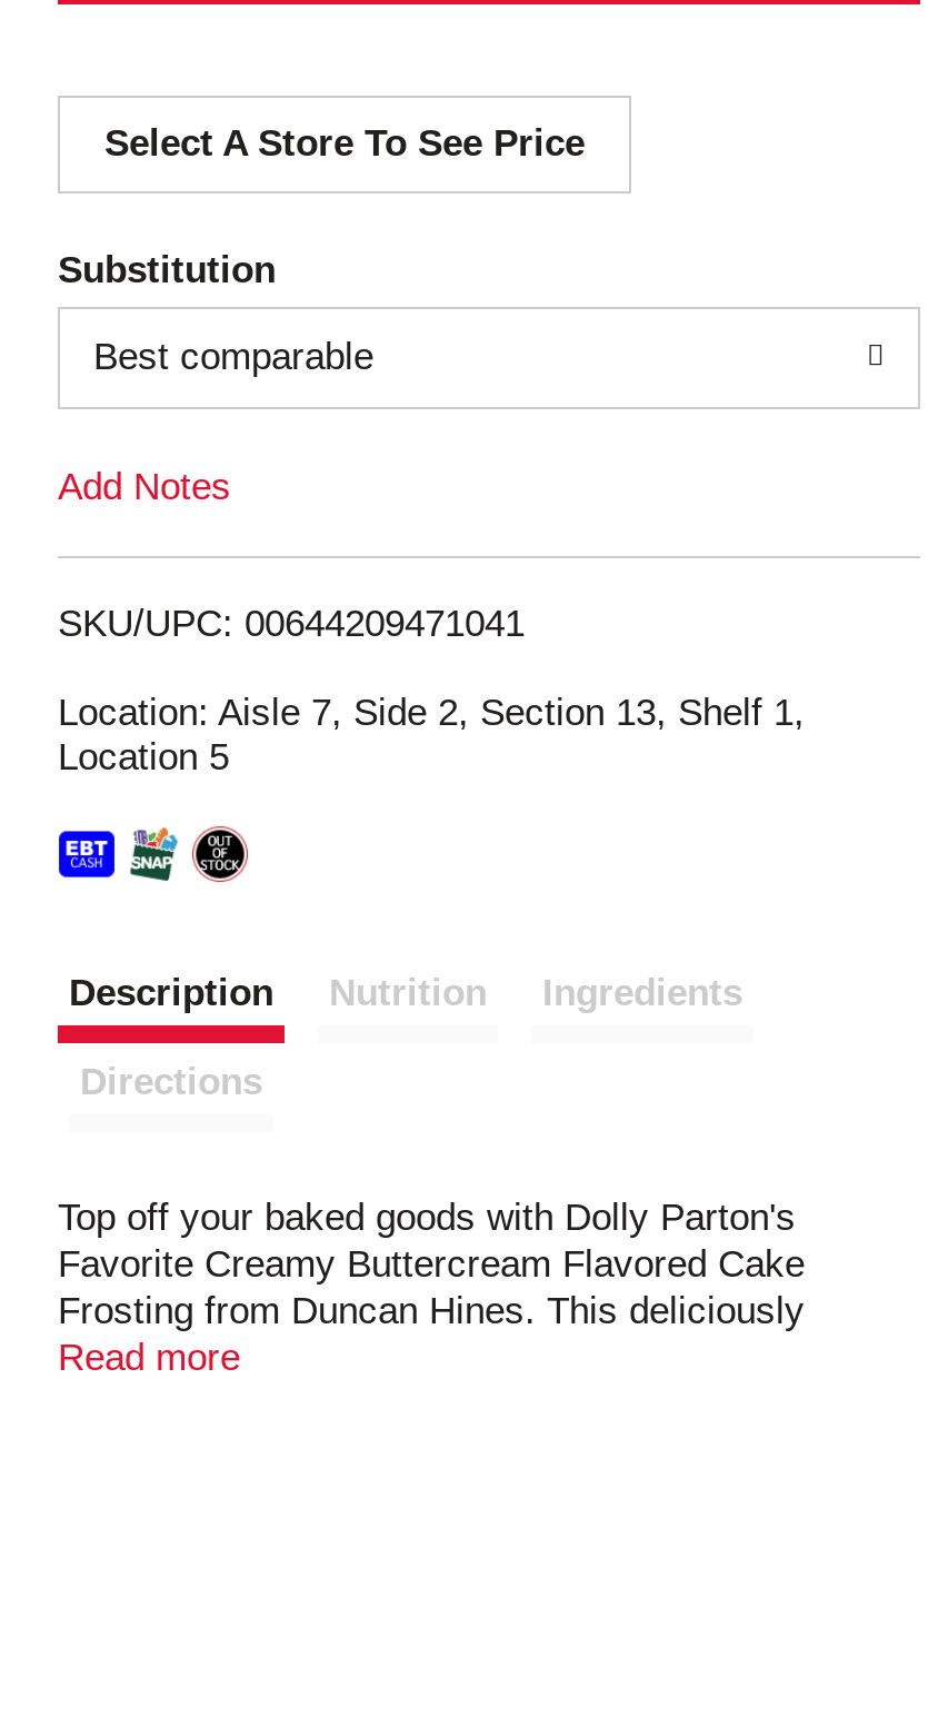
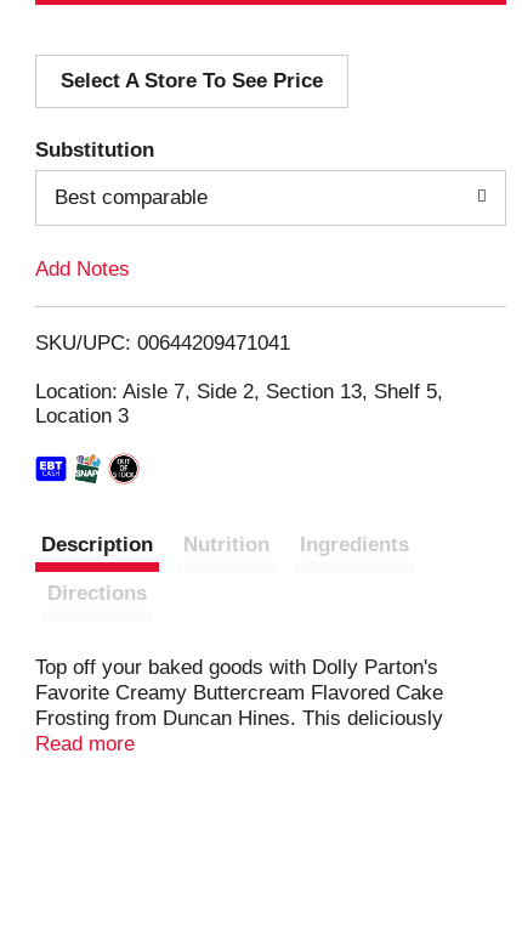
- Location: Aisle 7, Side 2, Section 13, Shelf 1,
+ Location: Aisle 7, Side 2, Section 13, Shelf 5,

- Location 5
+ Location 3
